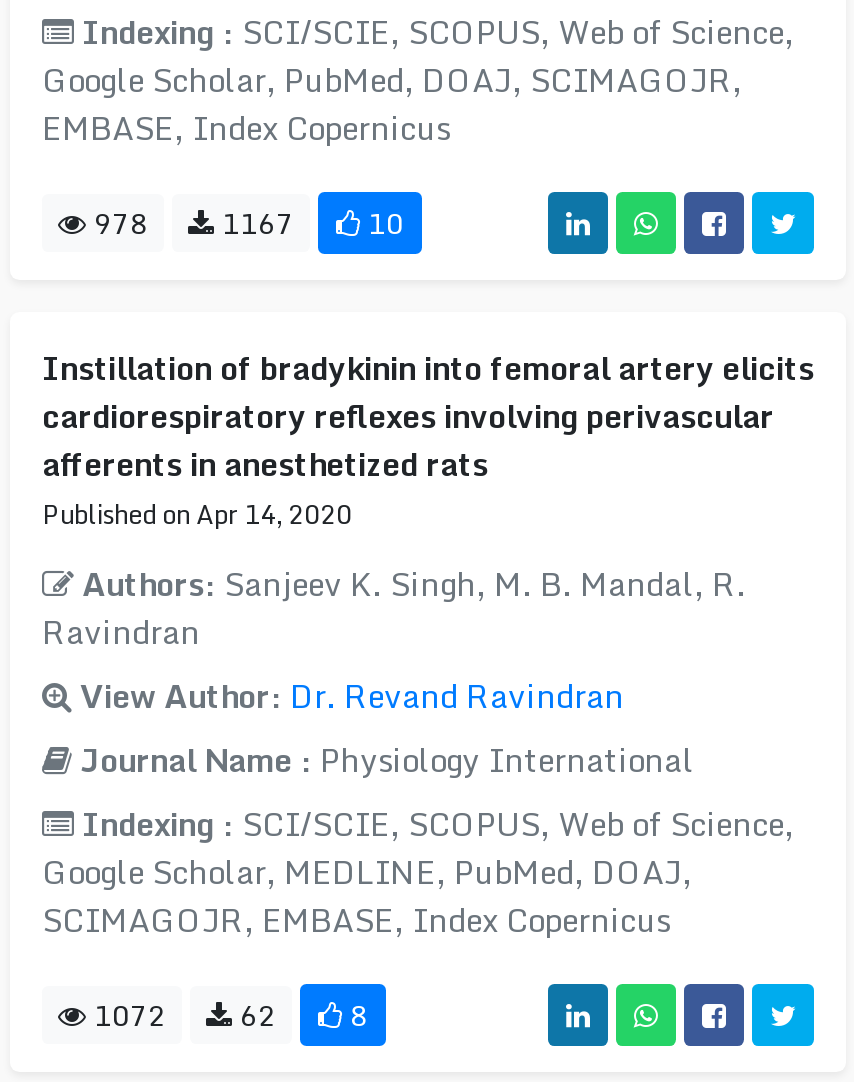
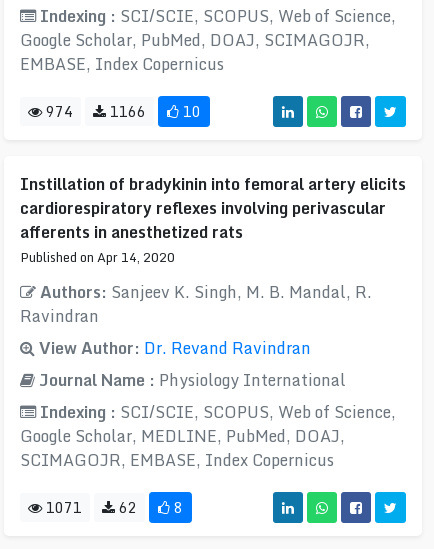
- 978
+ 974

- 1167
+ 1166

- 1072 62 8
+ 1071 62 8
